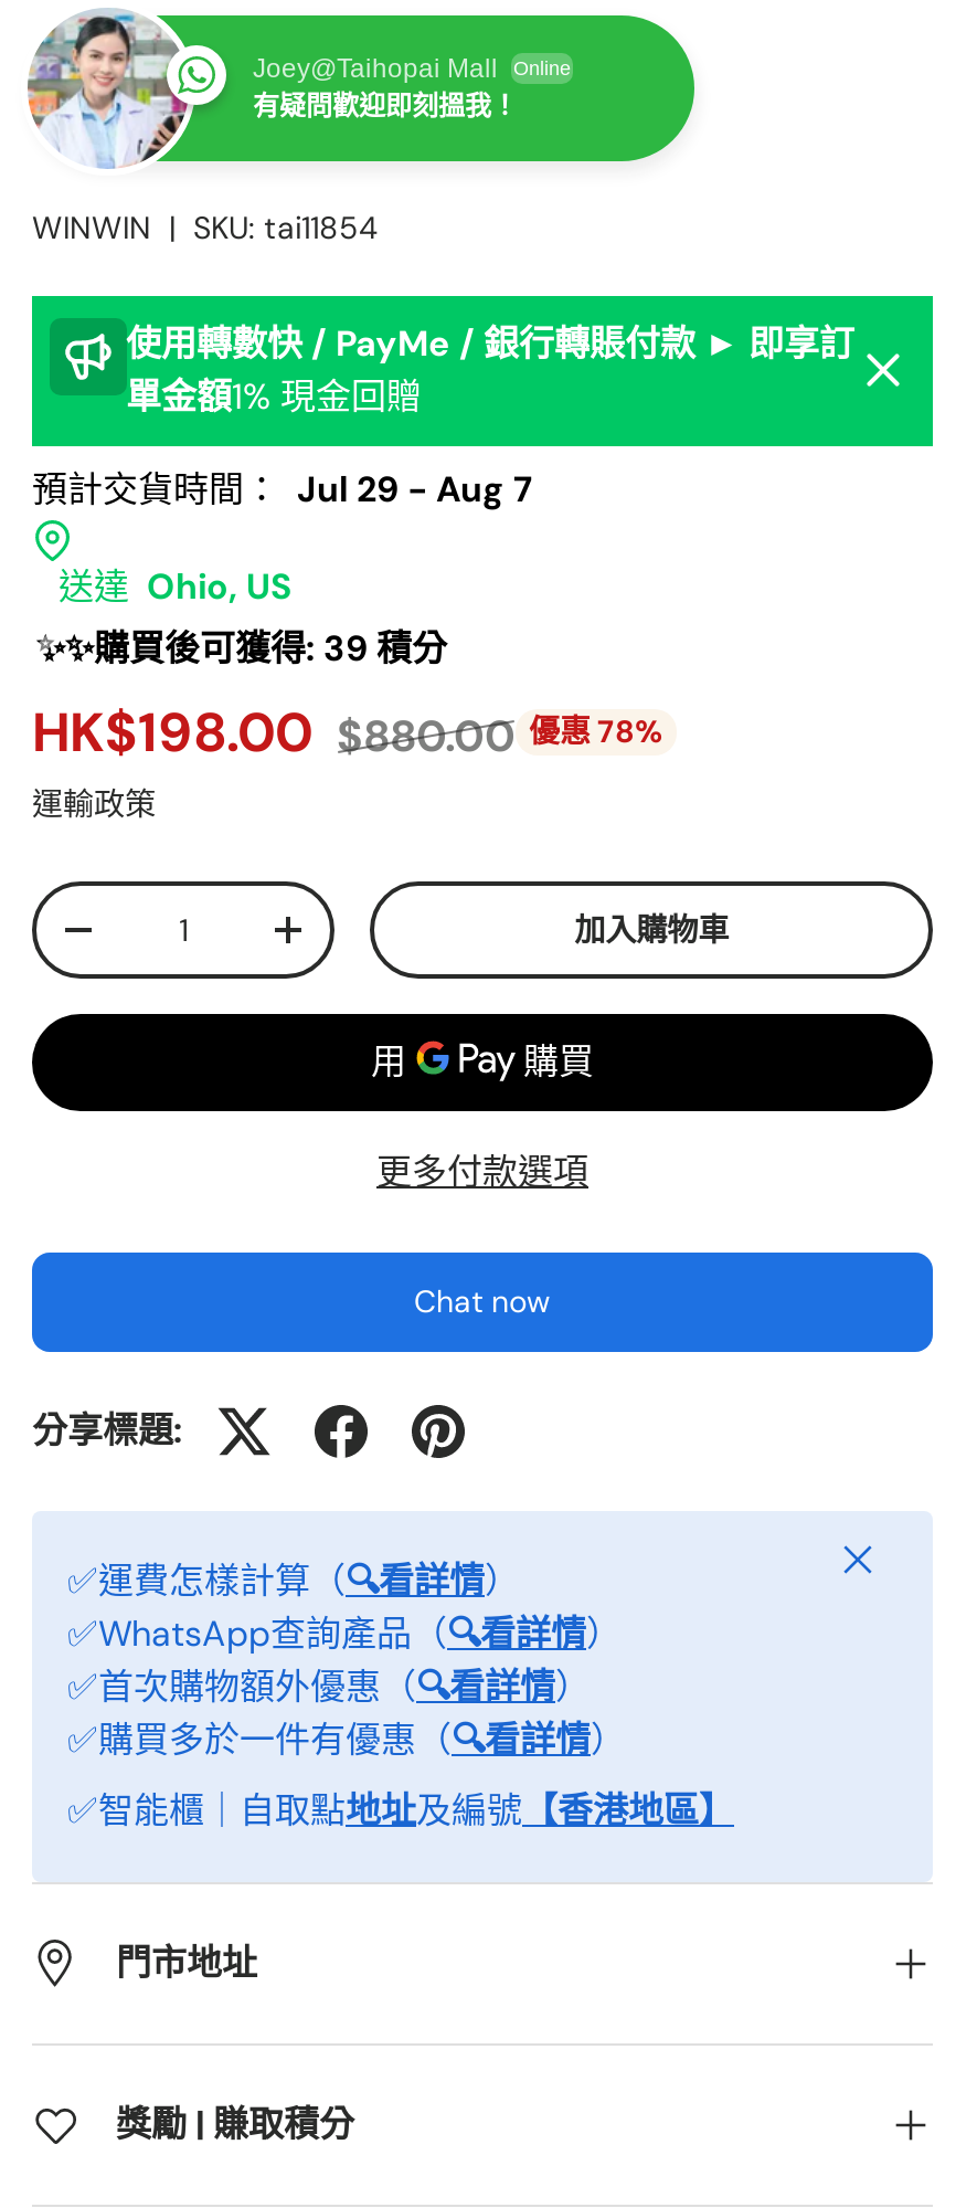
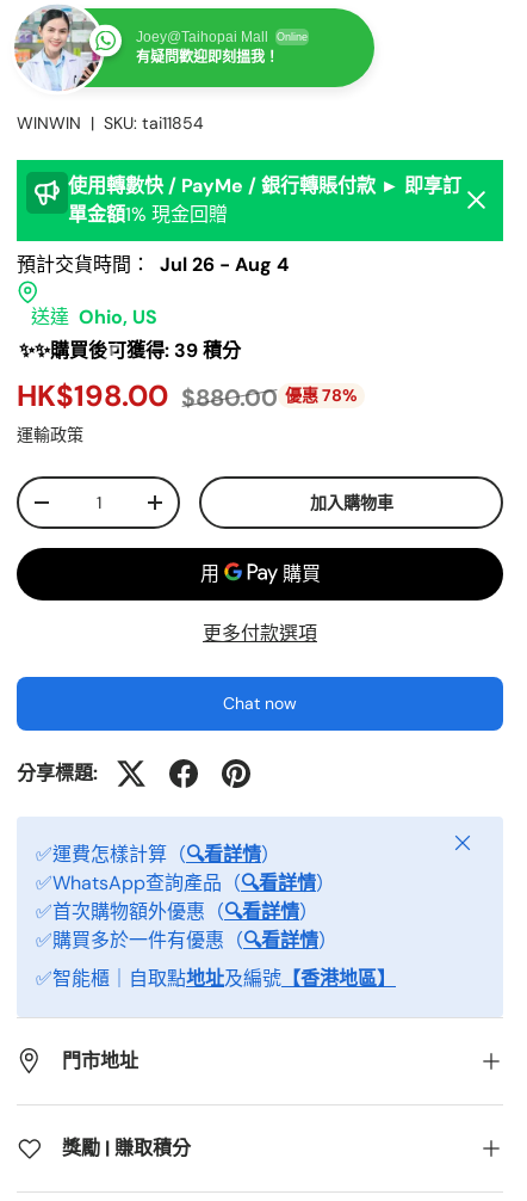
- 預計交貨時間： Jul 29 - Aug 7
+ 預計交貨時間： Jul 26 - Aug 4
